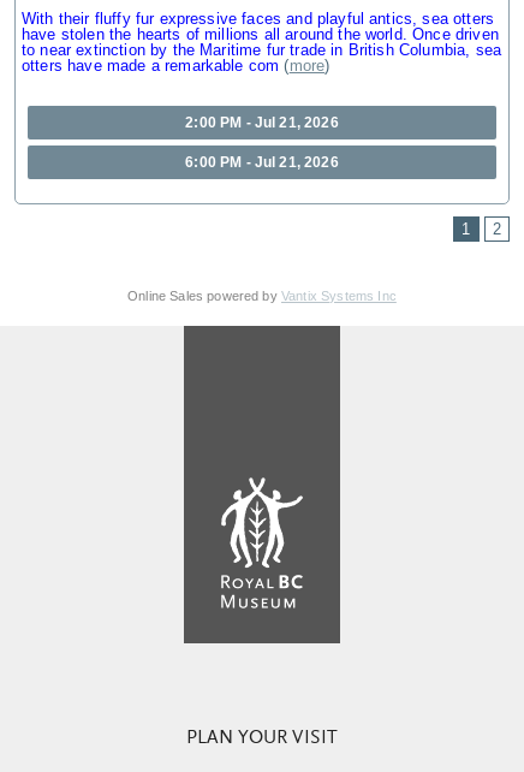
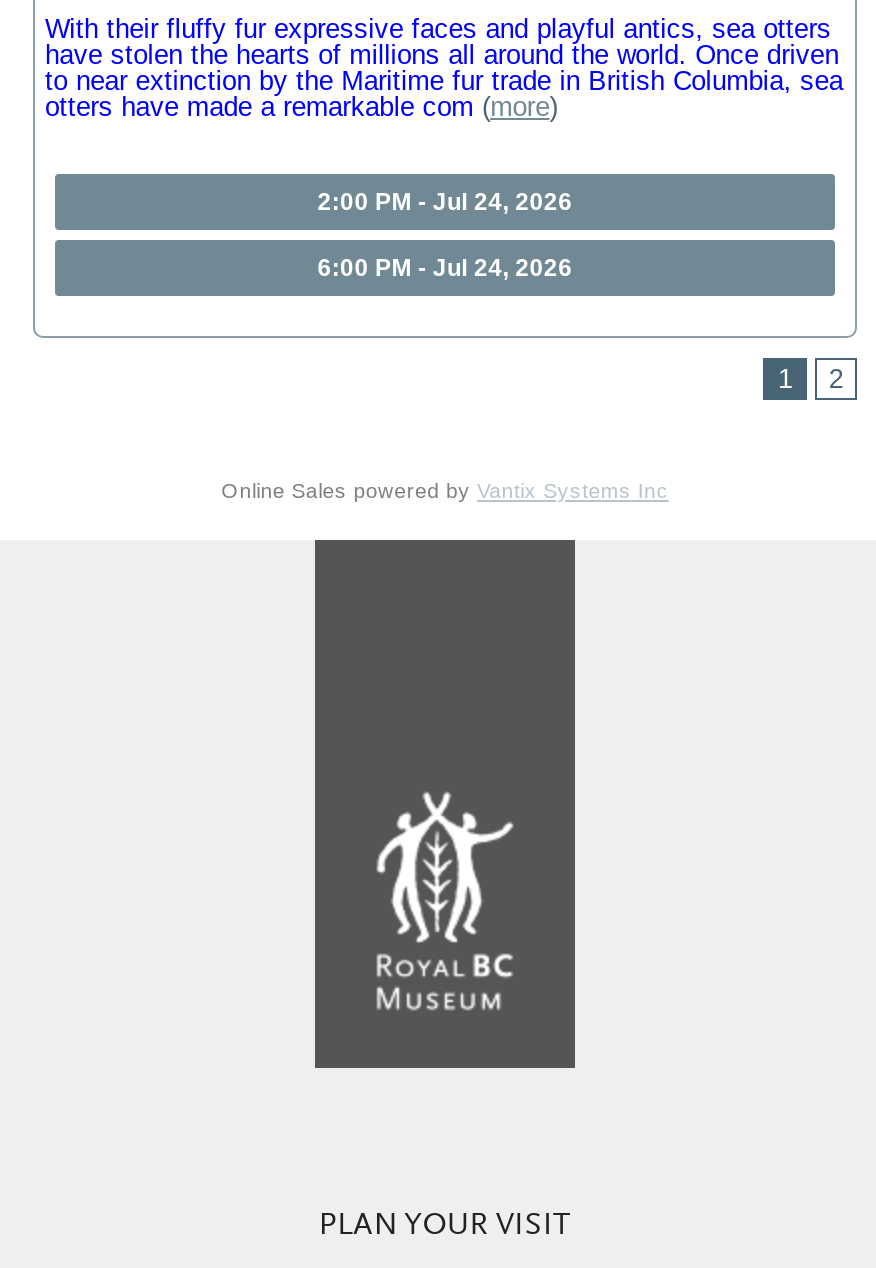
- 2:00 PM - Jul 21, 2026
+ 2:00 PM - Jul 24, 2026

- 6:00 PM - Jul 21, 2026
+ 6:00 PM - Jul 24, 2026
